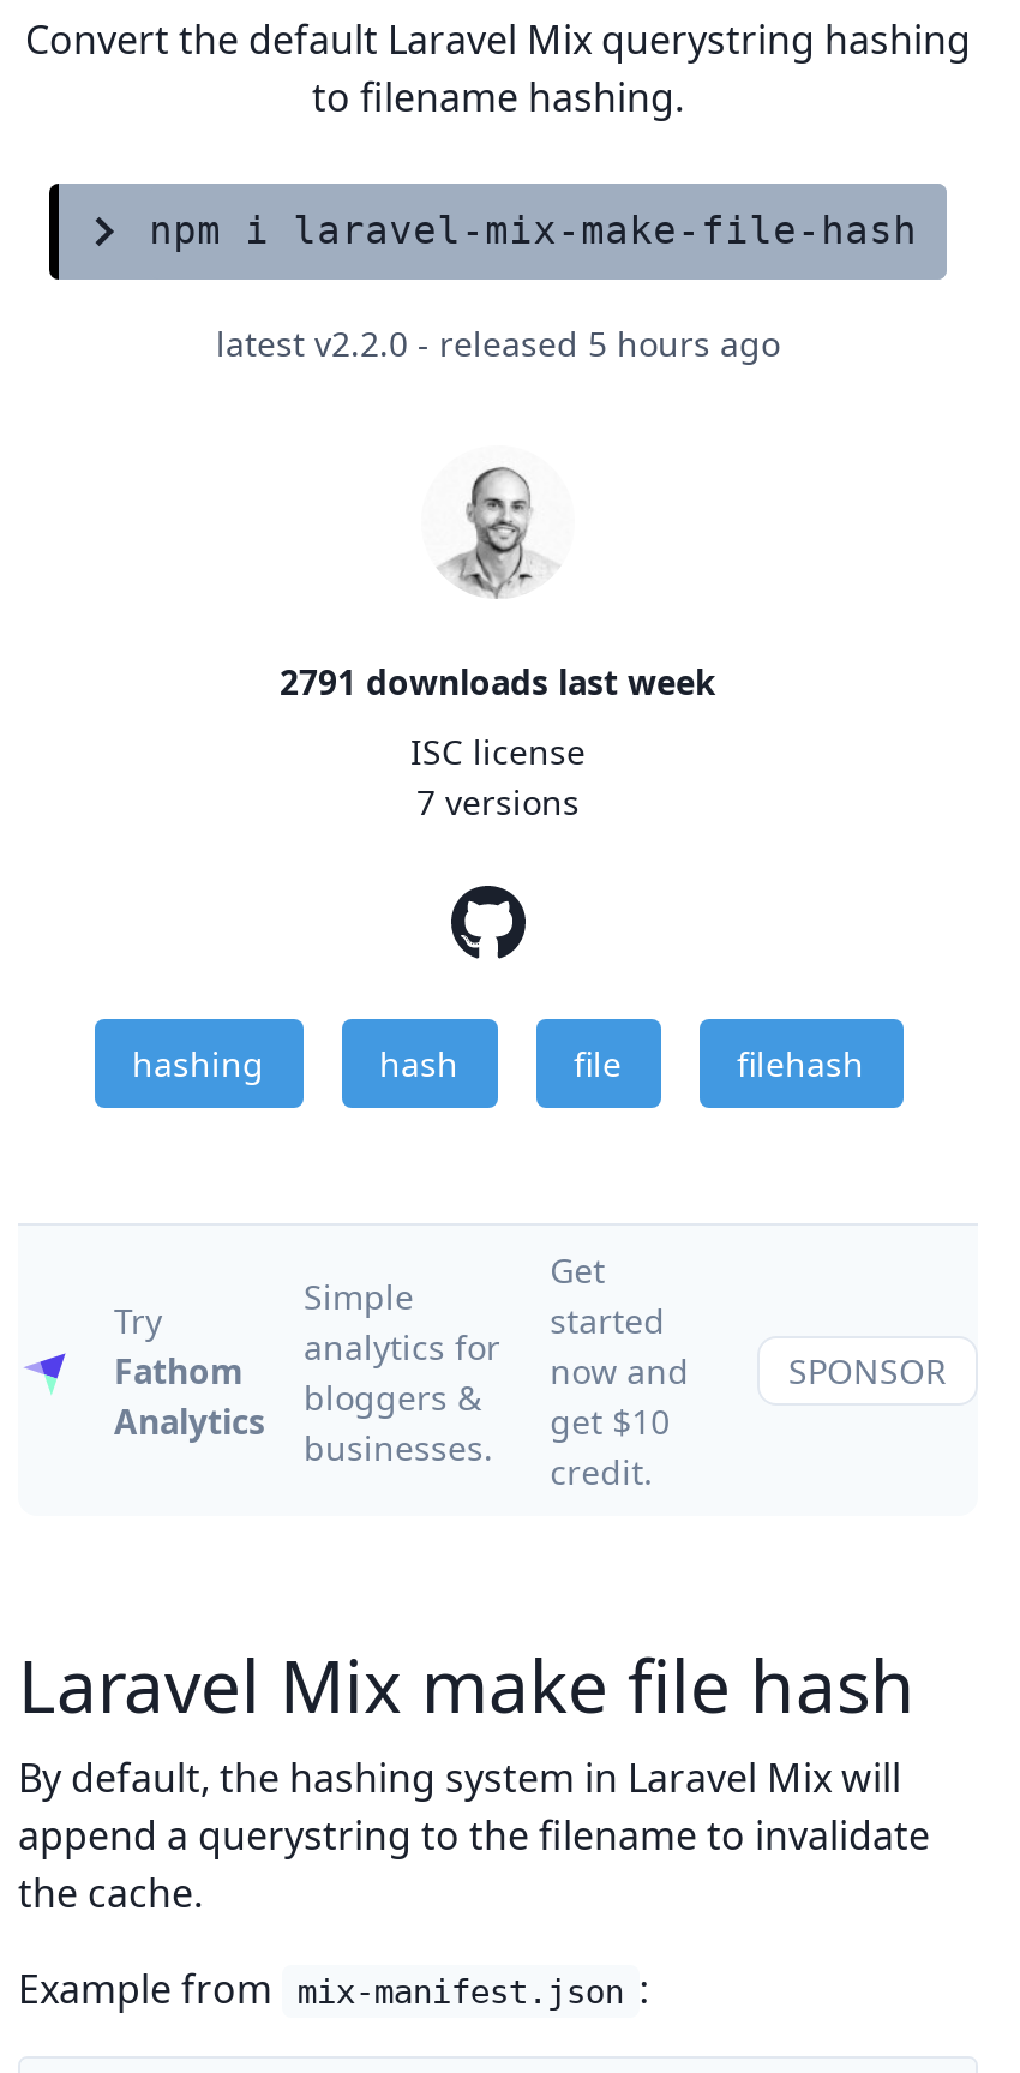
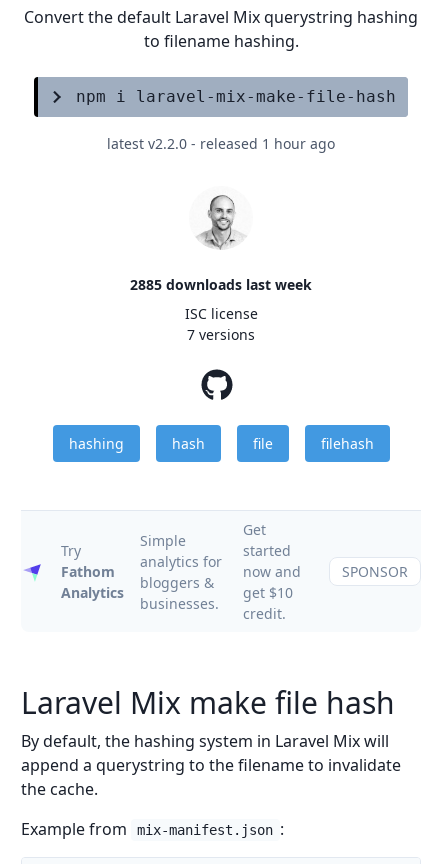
- latest v2.2.0 - released 5 hours ago
+ latest v2.2.0 - released 1 hour ago

- 2791 downloads last week
+ 2885 downloads last week
